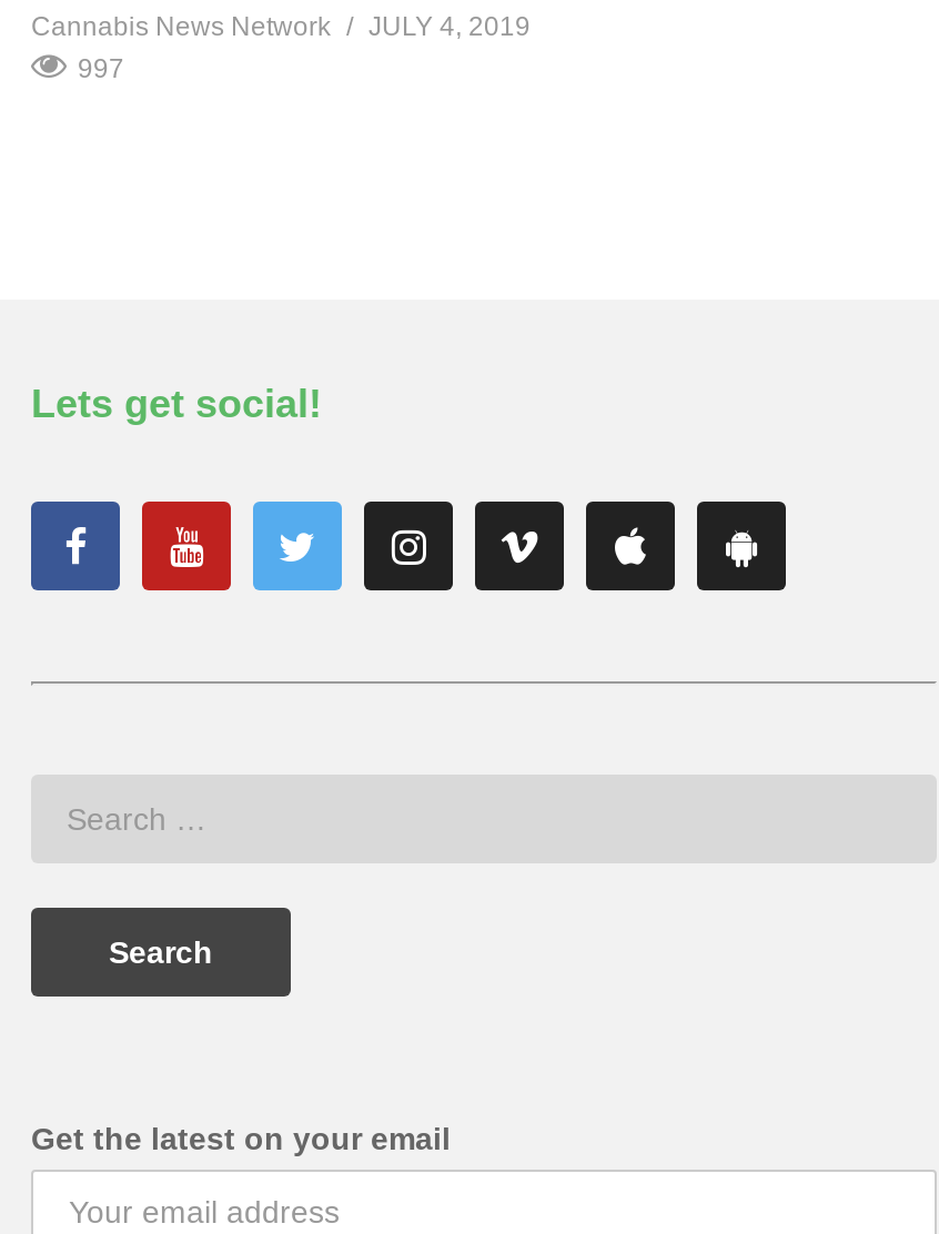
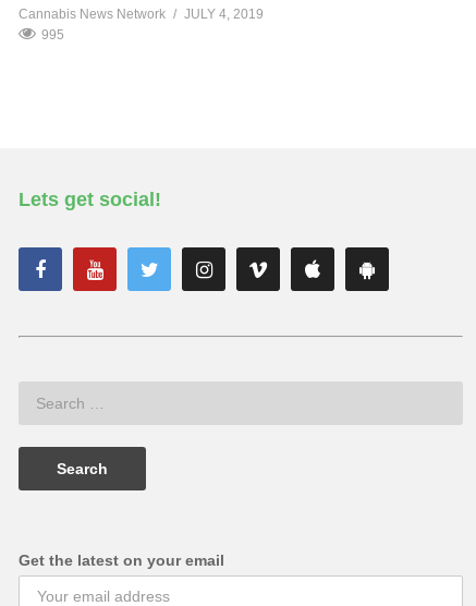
- 997
+ 995
